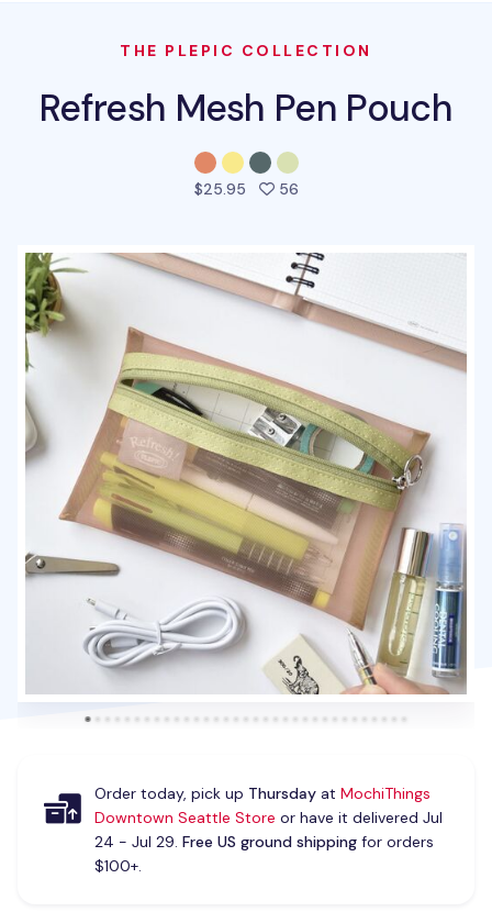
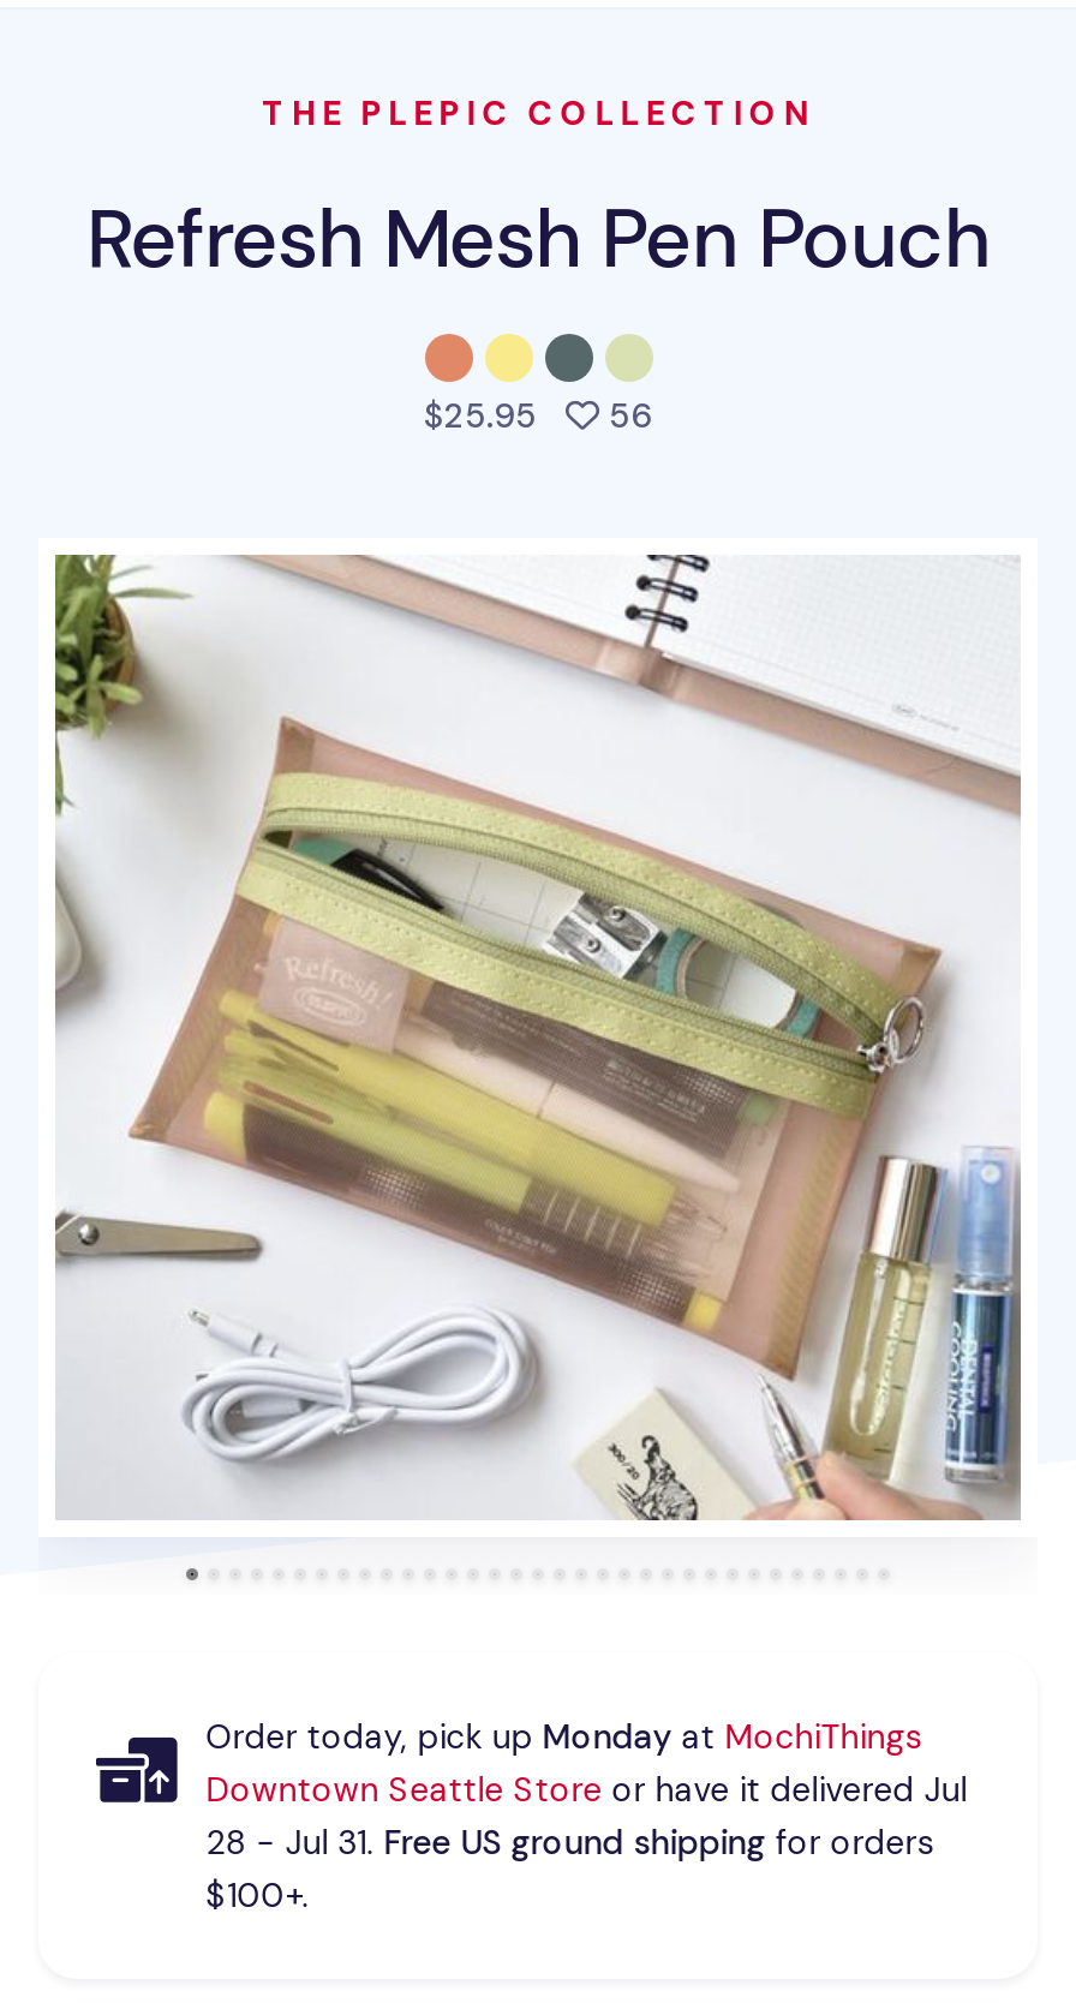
- Order today, pick up Thursday at MochiThings
+ Order today, pick up Monday at MochiThings

- 24 - Jul 29. Free US ground shipping for orders
+ 28 - Jul 31. Free US ground shipping for orders
